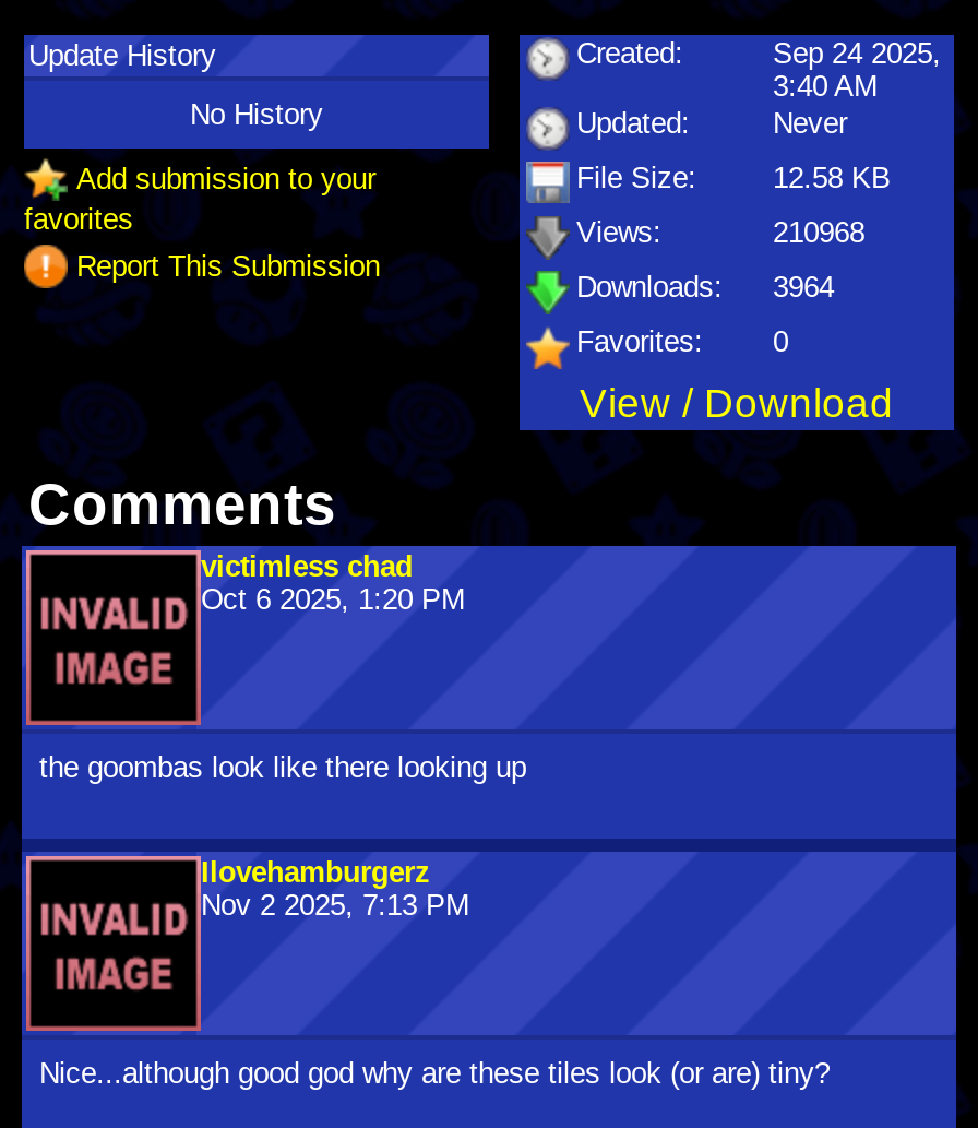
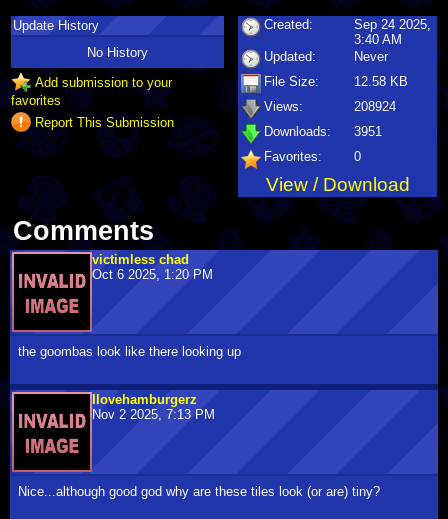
- 210968
+ 208924

- Downloads: 3964
+ Downloads: 3951
